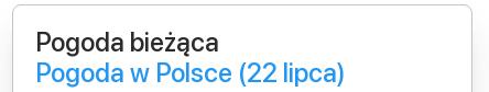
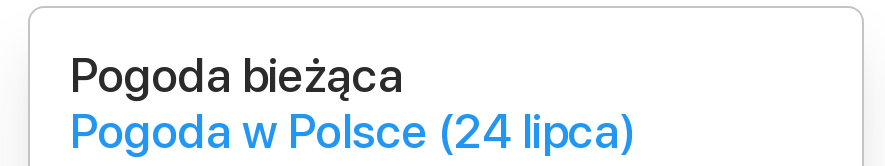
- Pogoda w Polsce (22 lipca)
+ Pogoda w Polsce (24 lipca)
